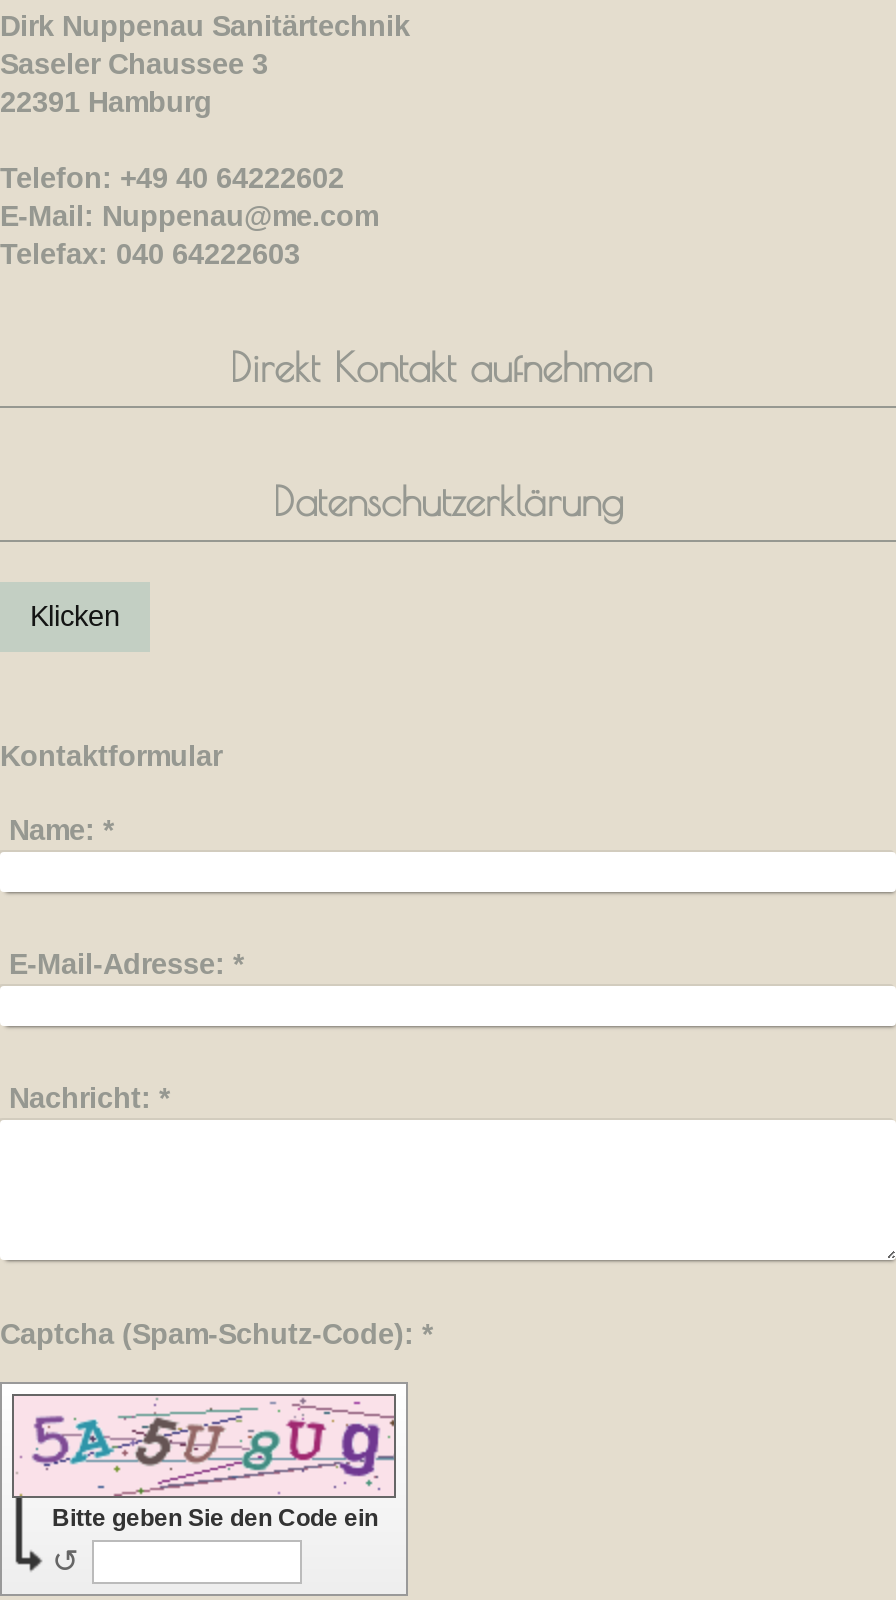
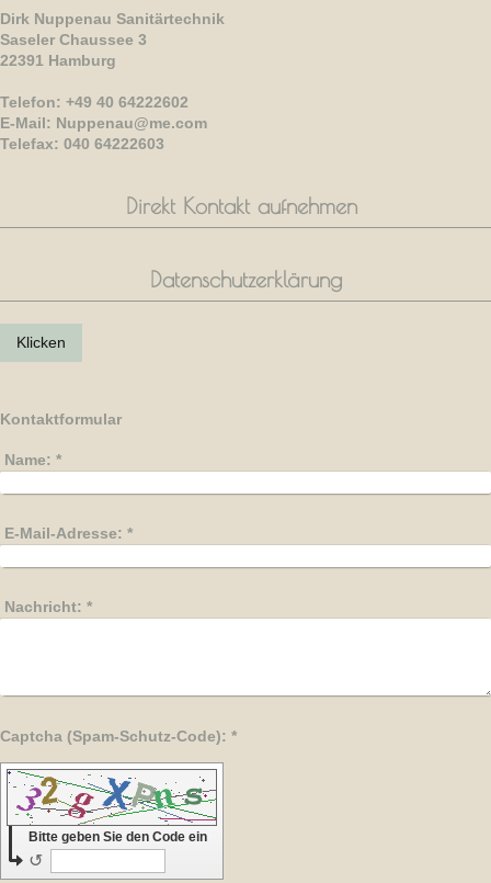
- [image]
+ [image]
